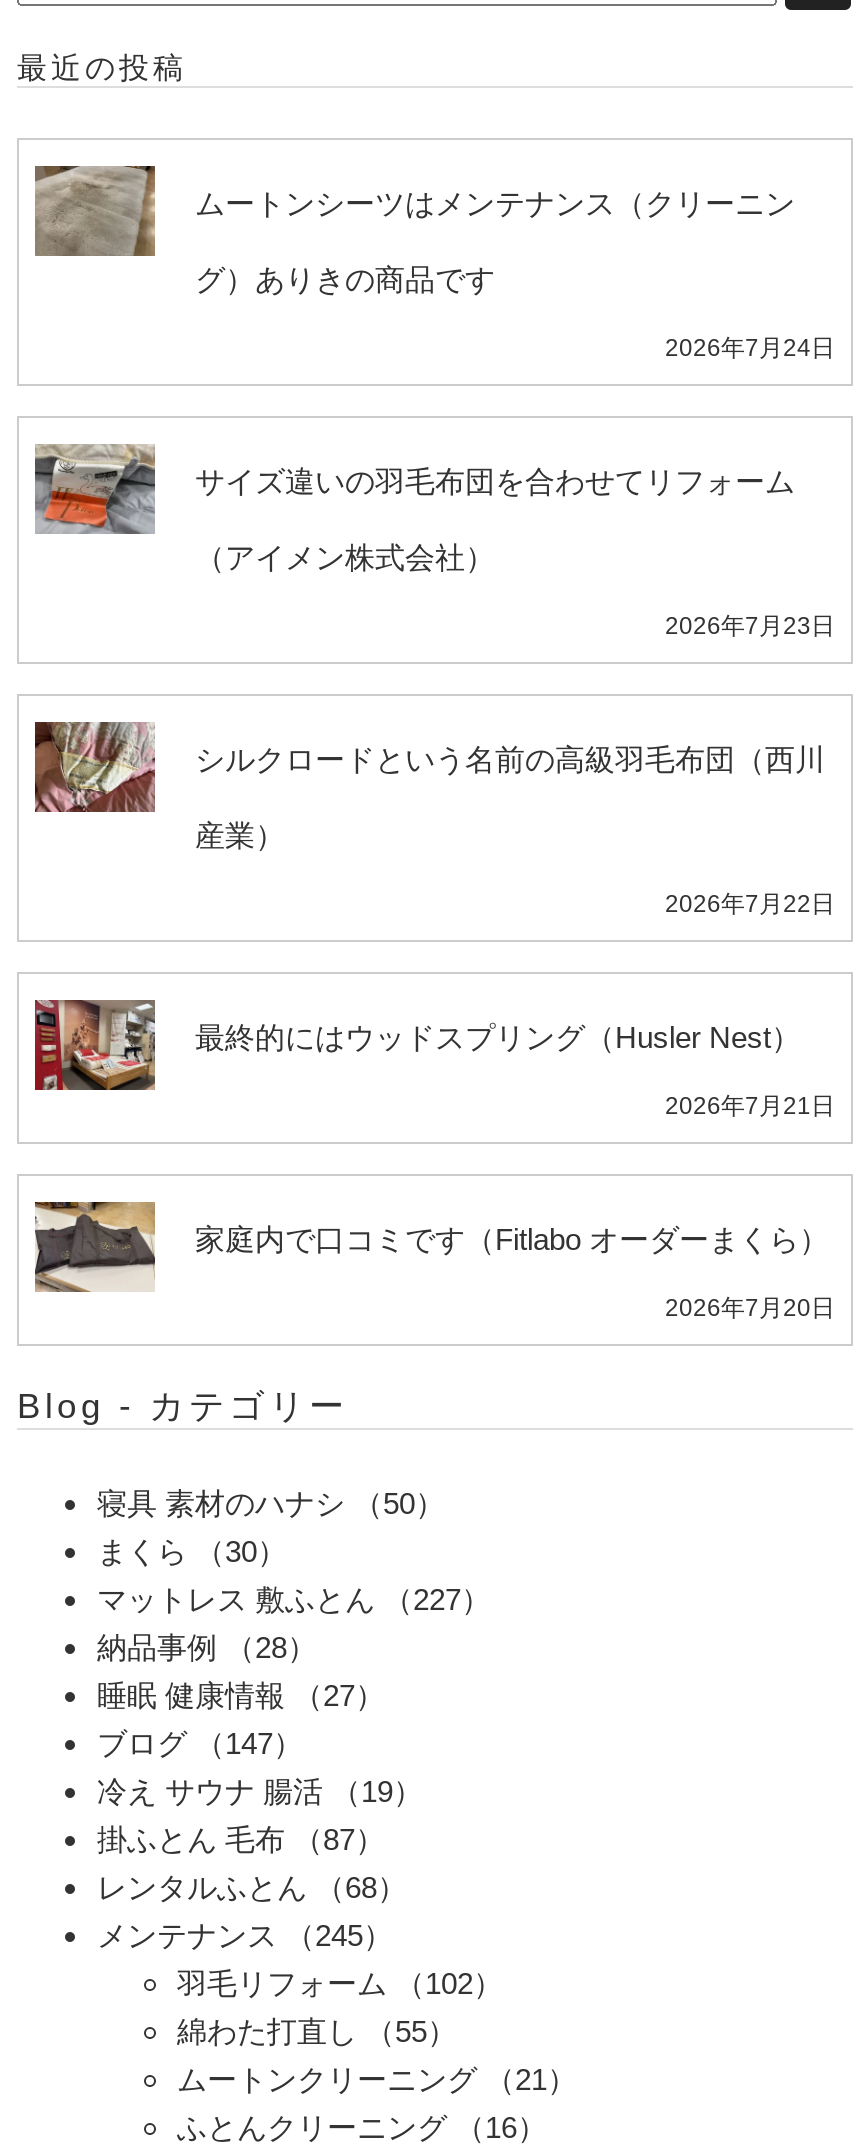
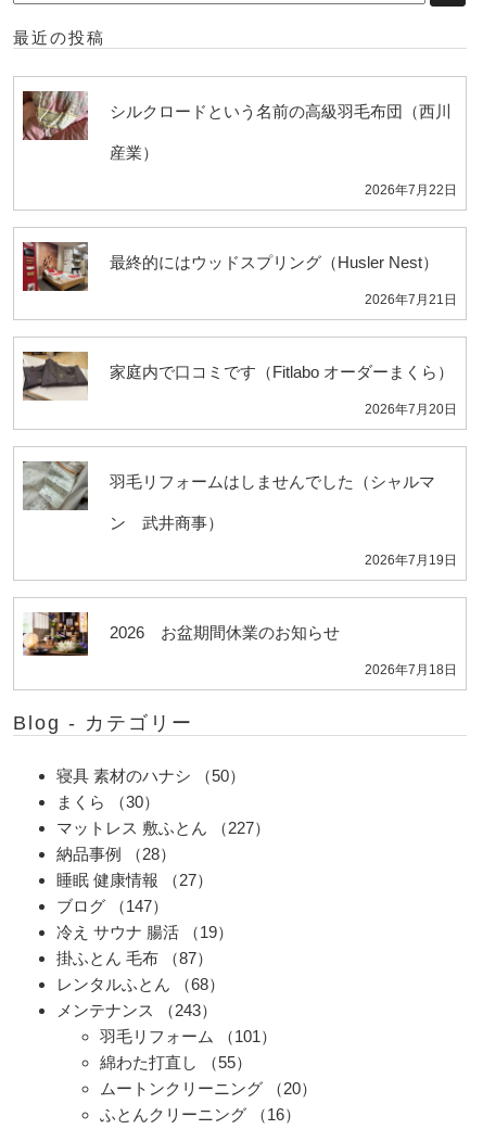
- [image]
- ムートンシーツはメンテナンス（クリーニン
- グ）ありきの商品です
- 2026年7月24日

- [image]
- サイズ違いの羽毛布団を合わせてリフォーム
- （アイメン株式会社）
- 2026年7月23日

moved up: [image] | シルクロードという名前の高級羽毛布団（西川 | 産業） | 2026年7月22日 | 最終的にはウッドスプリング（Husler Nest） | 2026年7月21日 | 家庭内で口コミです（Fitlabo オーダーまくら） | 2026年7月20日

+ [image]
+ 羽毛リフォームはしませんでした（シャルマ
+ ン 武井商事）
+ 2026年7月19日

+ [image]
+ 2026 お盆期間休業のお知らせ
+ 2026年7月18日

- メンテナンス（245）
+ メンテナンス（243）

- 羽毛リフォーム（102）
+ 羽毛リフォーム（101）

- ムートンクリーニング（21）
+ ムートンクリーニング（20）
